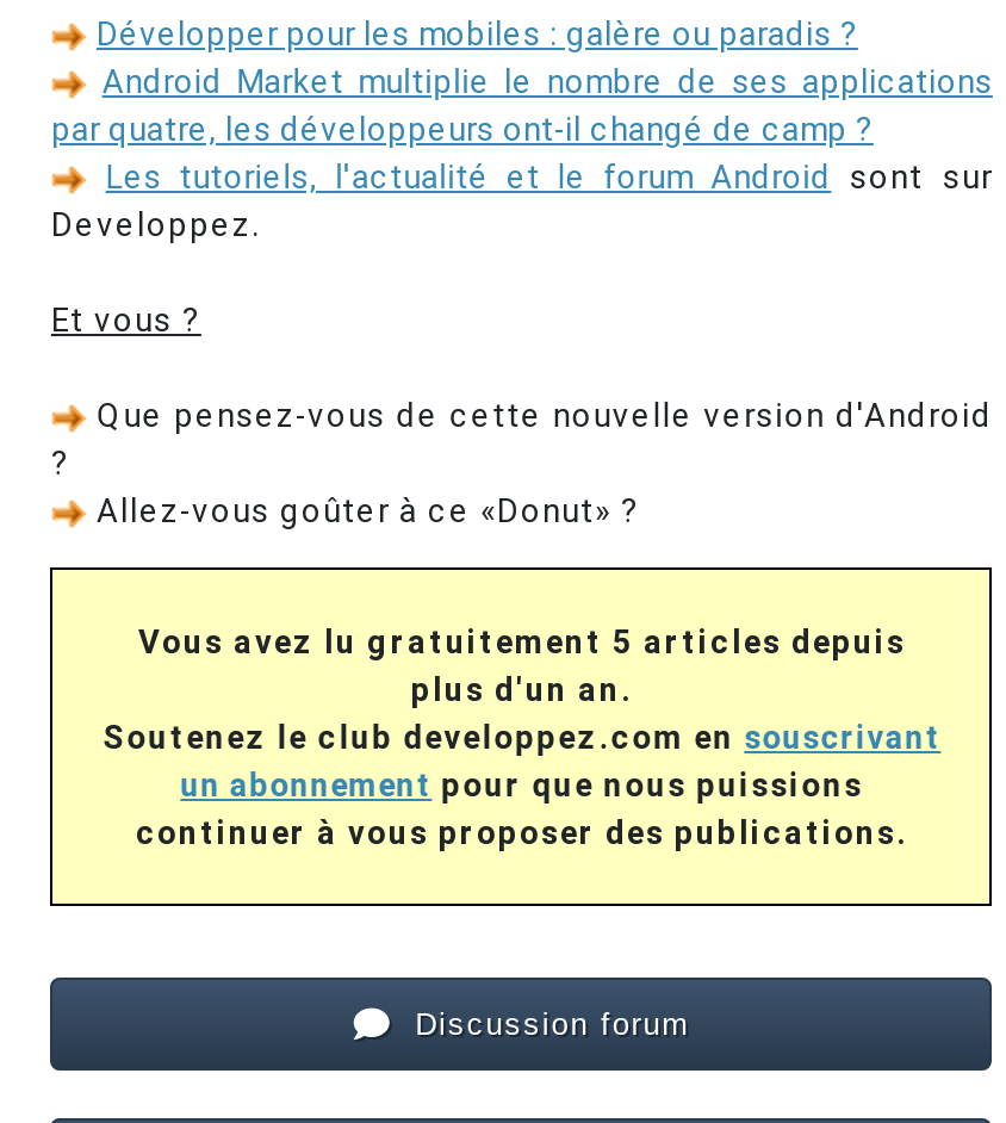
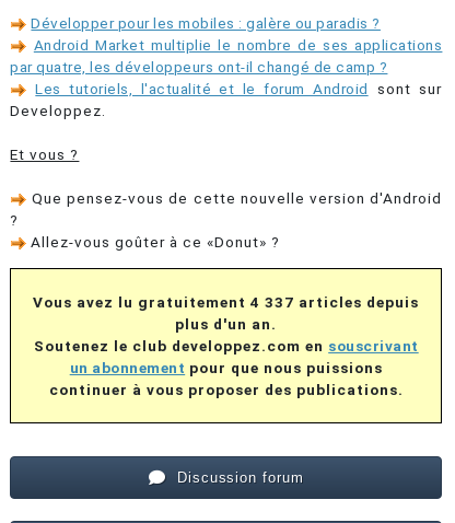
- Vous avez lu gratuitement 5 articles depuis
+ Vous avez lu gratuitement 4 337 articles depuis
